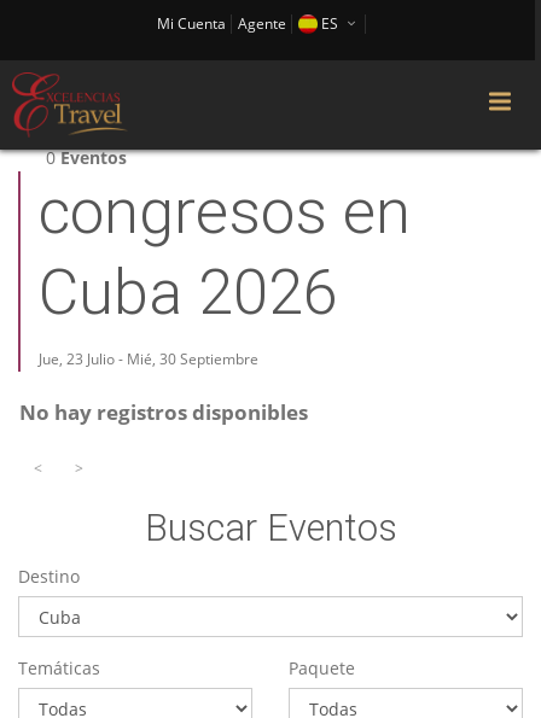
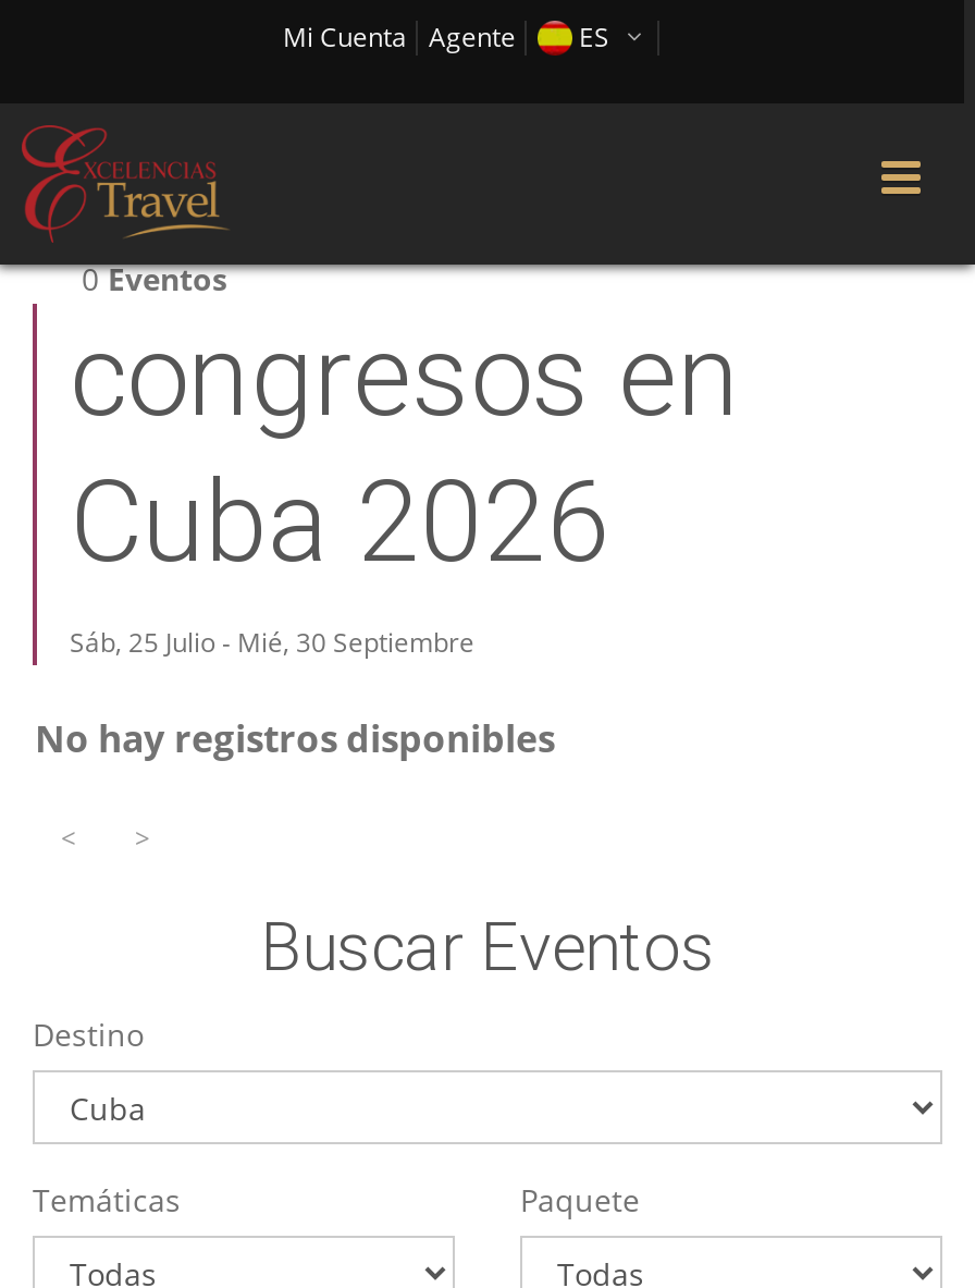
- Jue, 23 Julio - Mié, 30 Septiembre
+ Sáb, 25 Julio - Mié, 30 Septiembre
